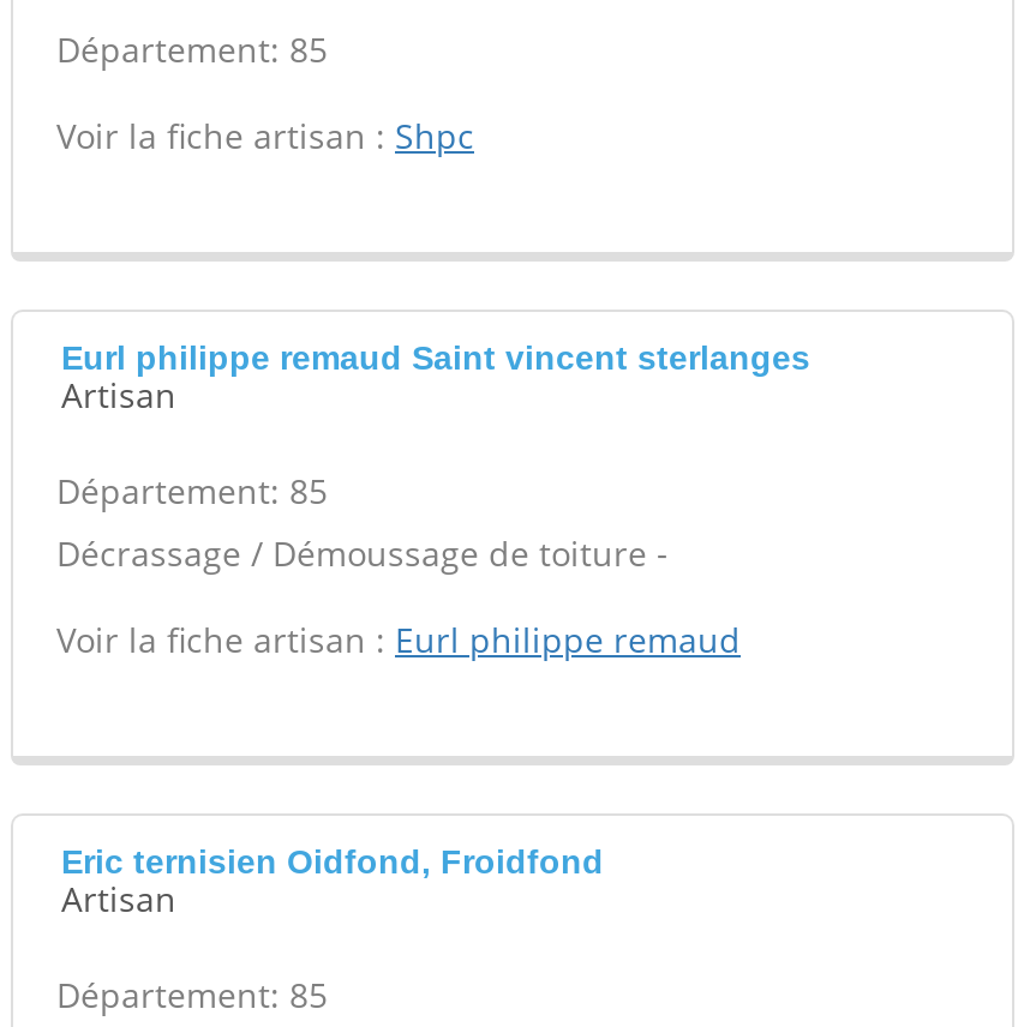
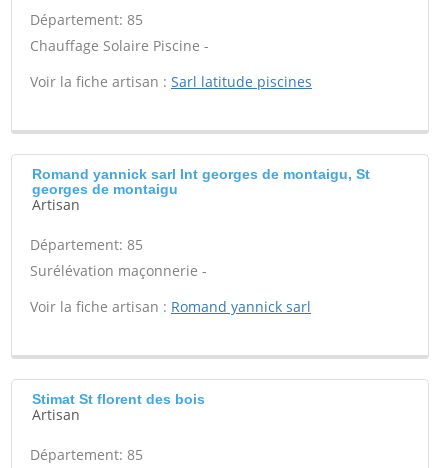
- Voir la fiche artisan : Shpc
+ Chauffage Solaire Piscine -
+ Voir la fiche artisan : Sarl latitude piscines

- Eurl philippe remaud Saint vincent sterlanges
+ Romand yannick sarl Int georges de montaigu, St
+ georges de montaigu

- Décrassage / Démoussage de toiture -
+ Surélévation maçonnerie -

- Voir la fiche artisan : Eurl philippe remaud
+ Voir la fiche artisan : Romand yannick sarl

- Eric ternisien Oidfond, Froidfond
+ Stimat St florent des bois
